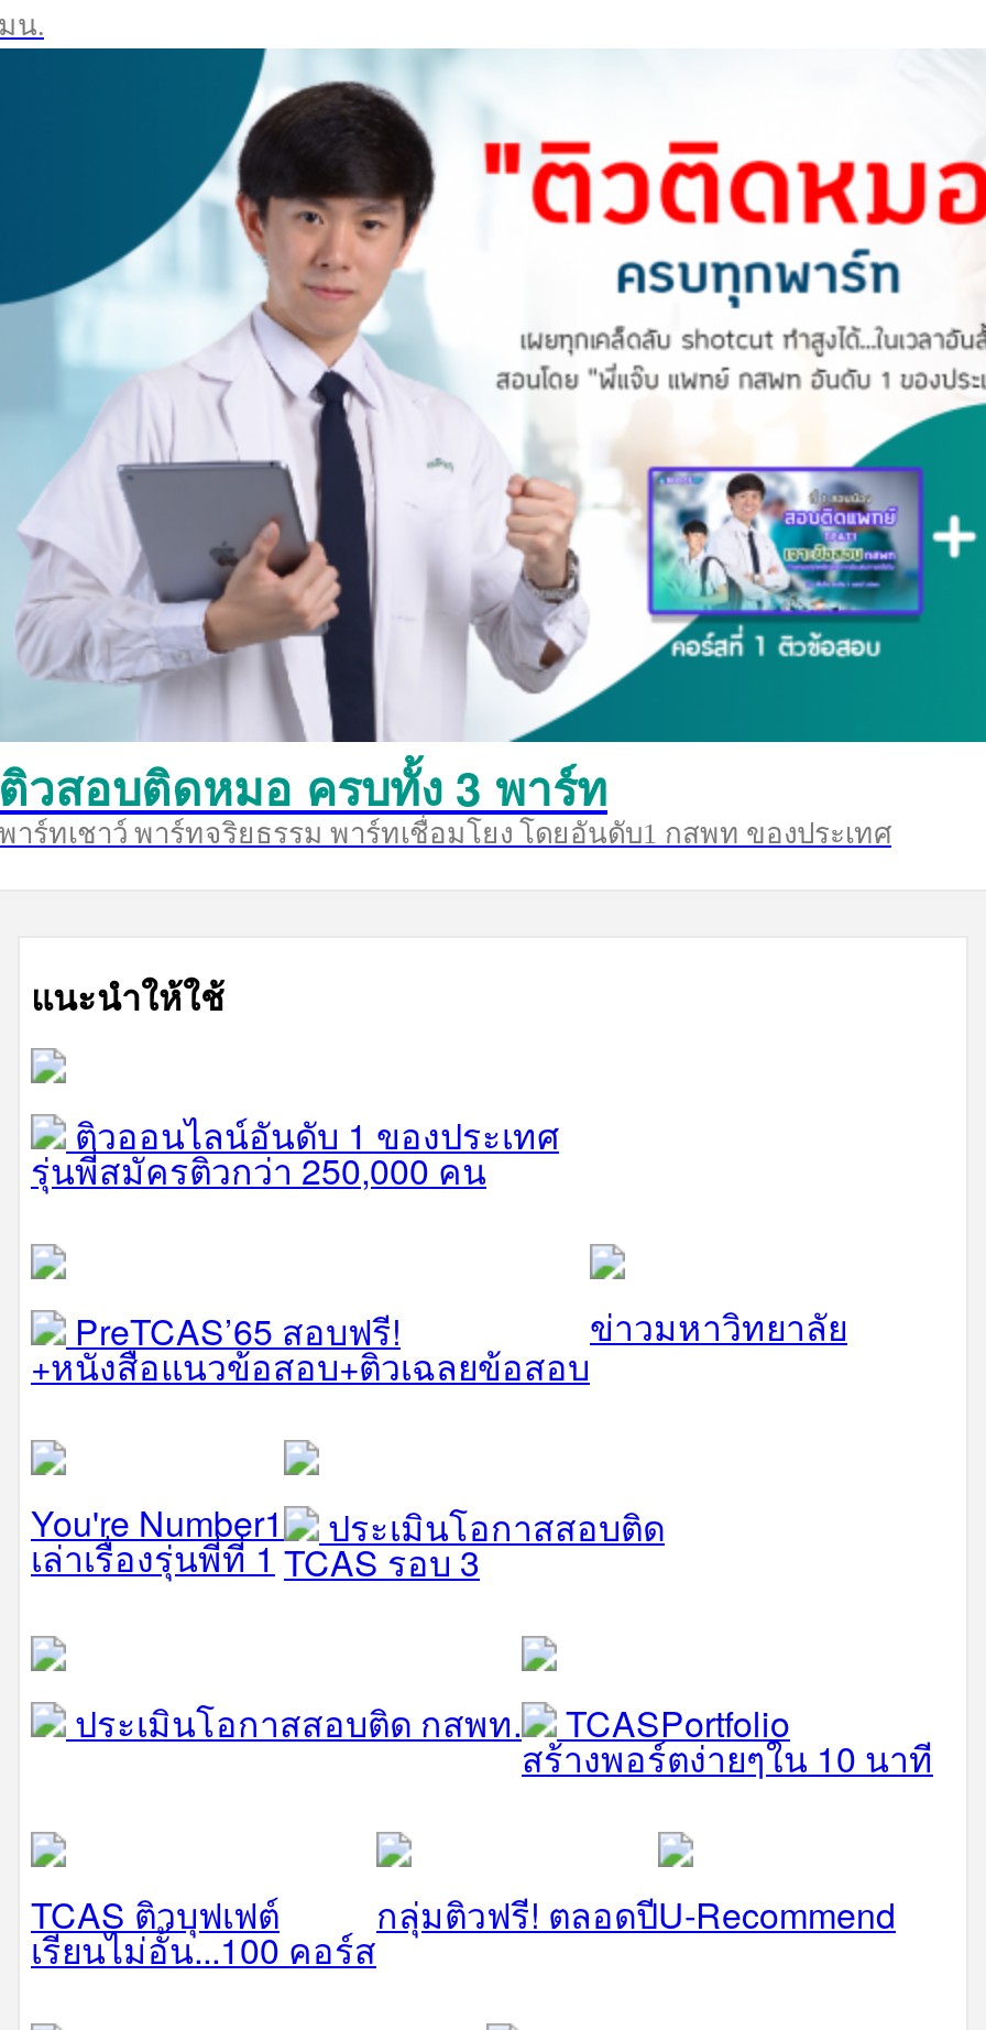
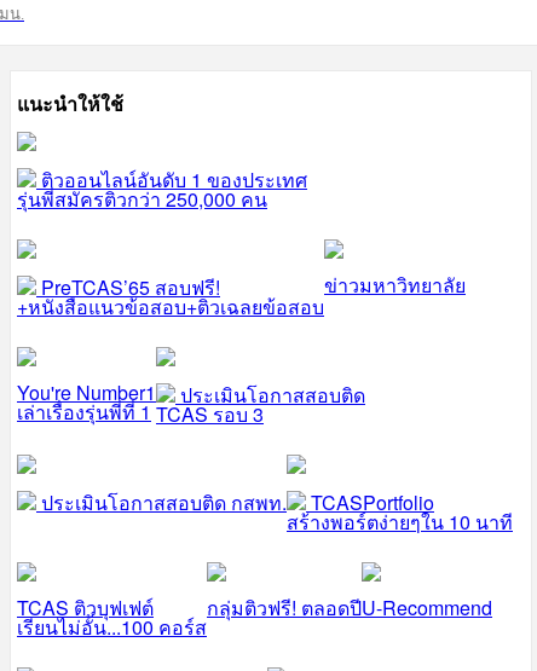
- [image]
- ติวสอบติดหมอ ครบทั้ง 3 พาร์ท
- พาร์ทเชาว์ พาร์ทจริยธรรม พาร์ทเชื่อมโยง โดยอันดับ1 กสพท ของประเทศ
